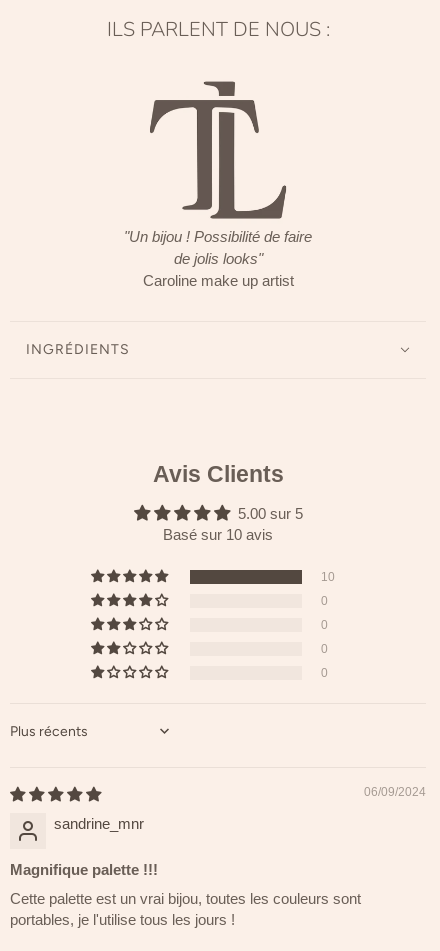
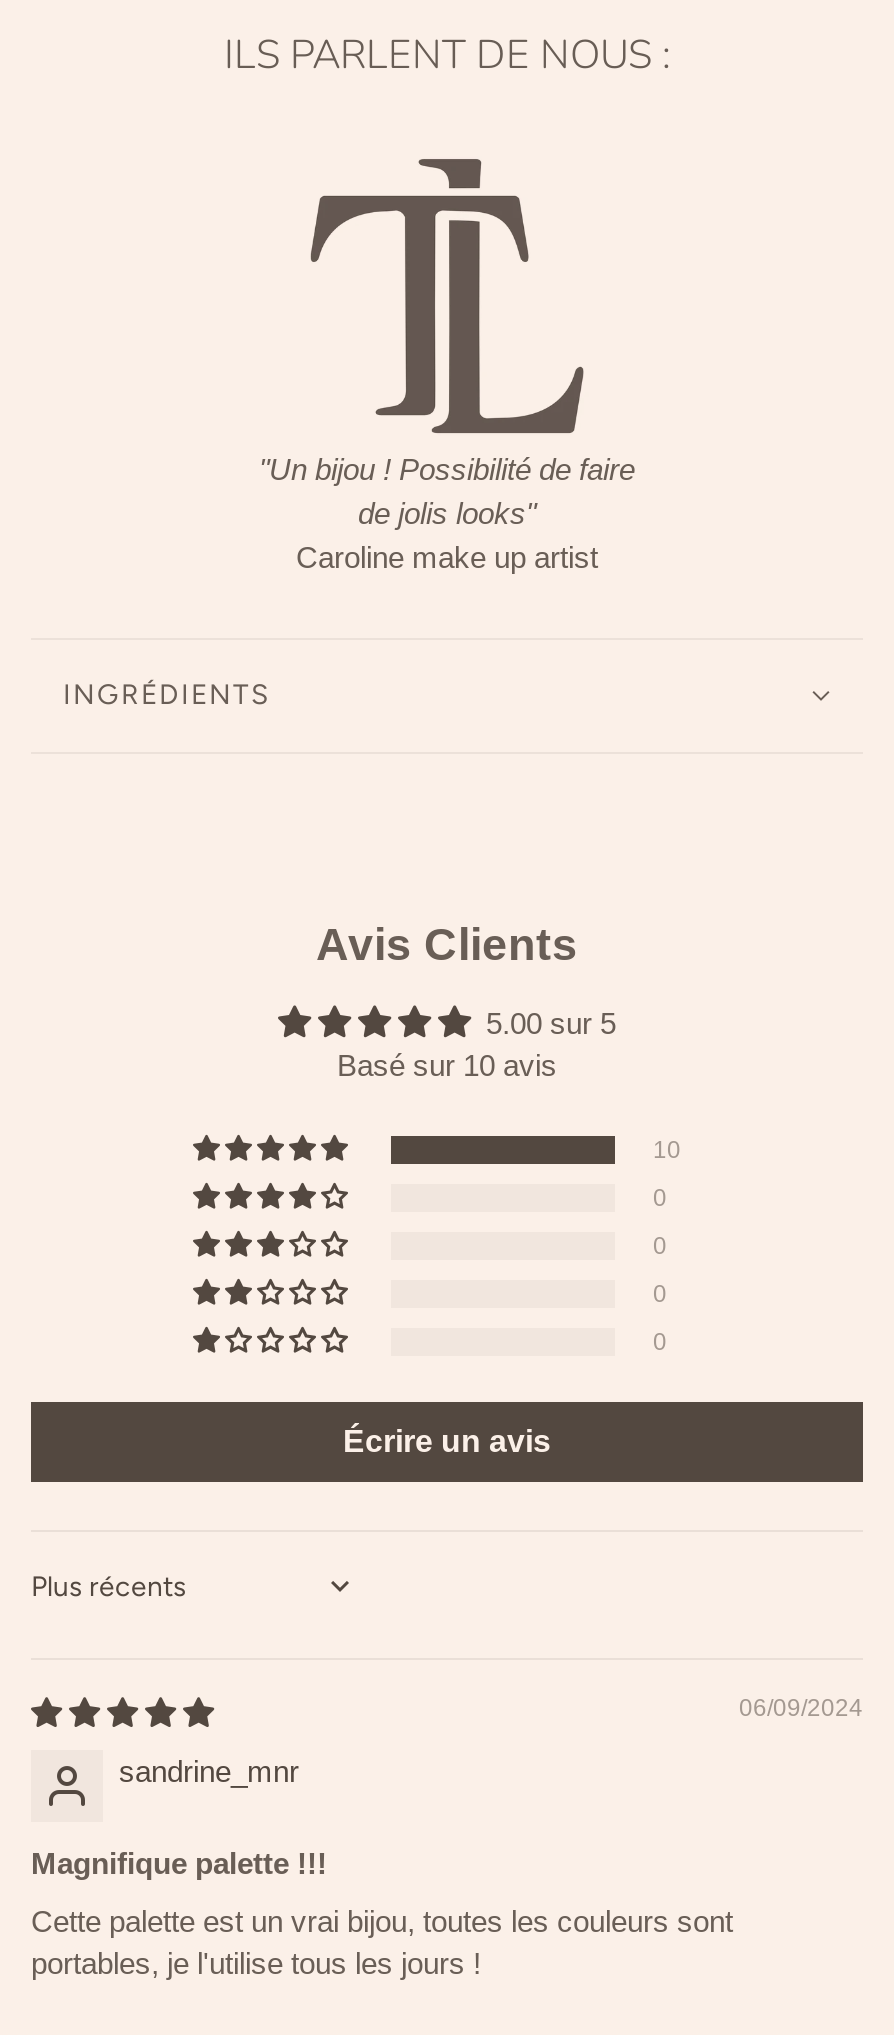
+ Écrire un avis
